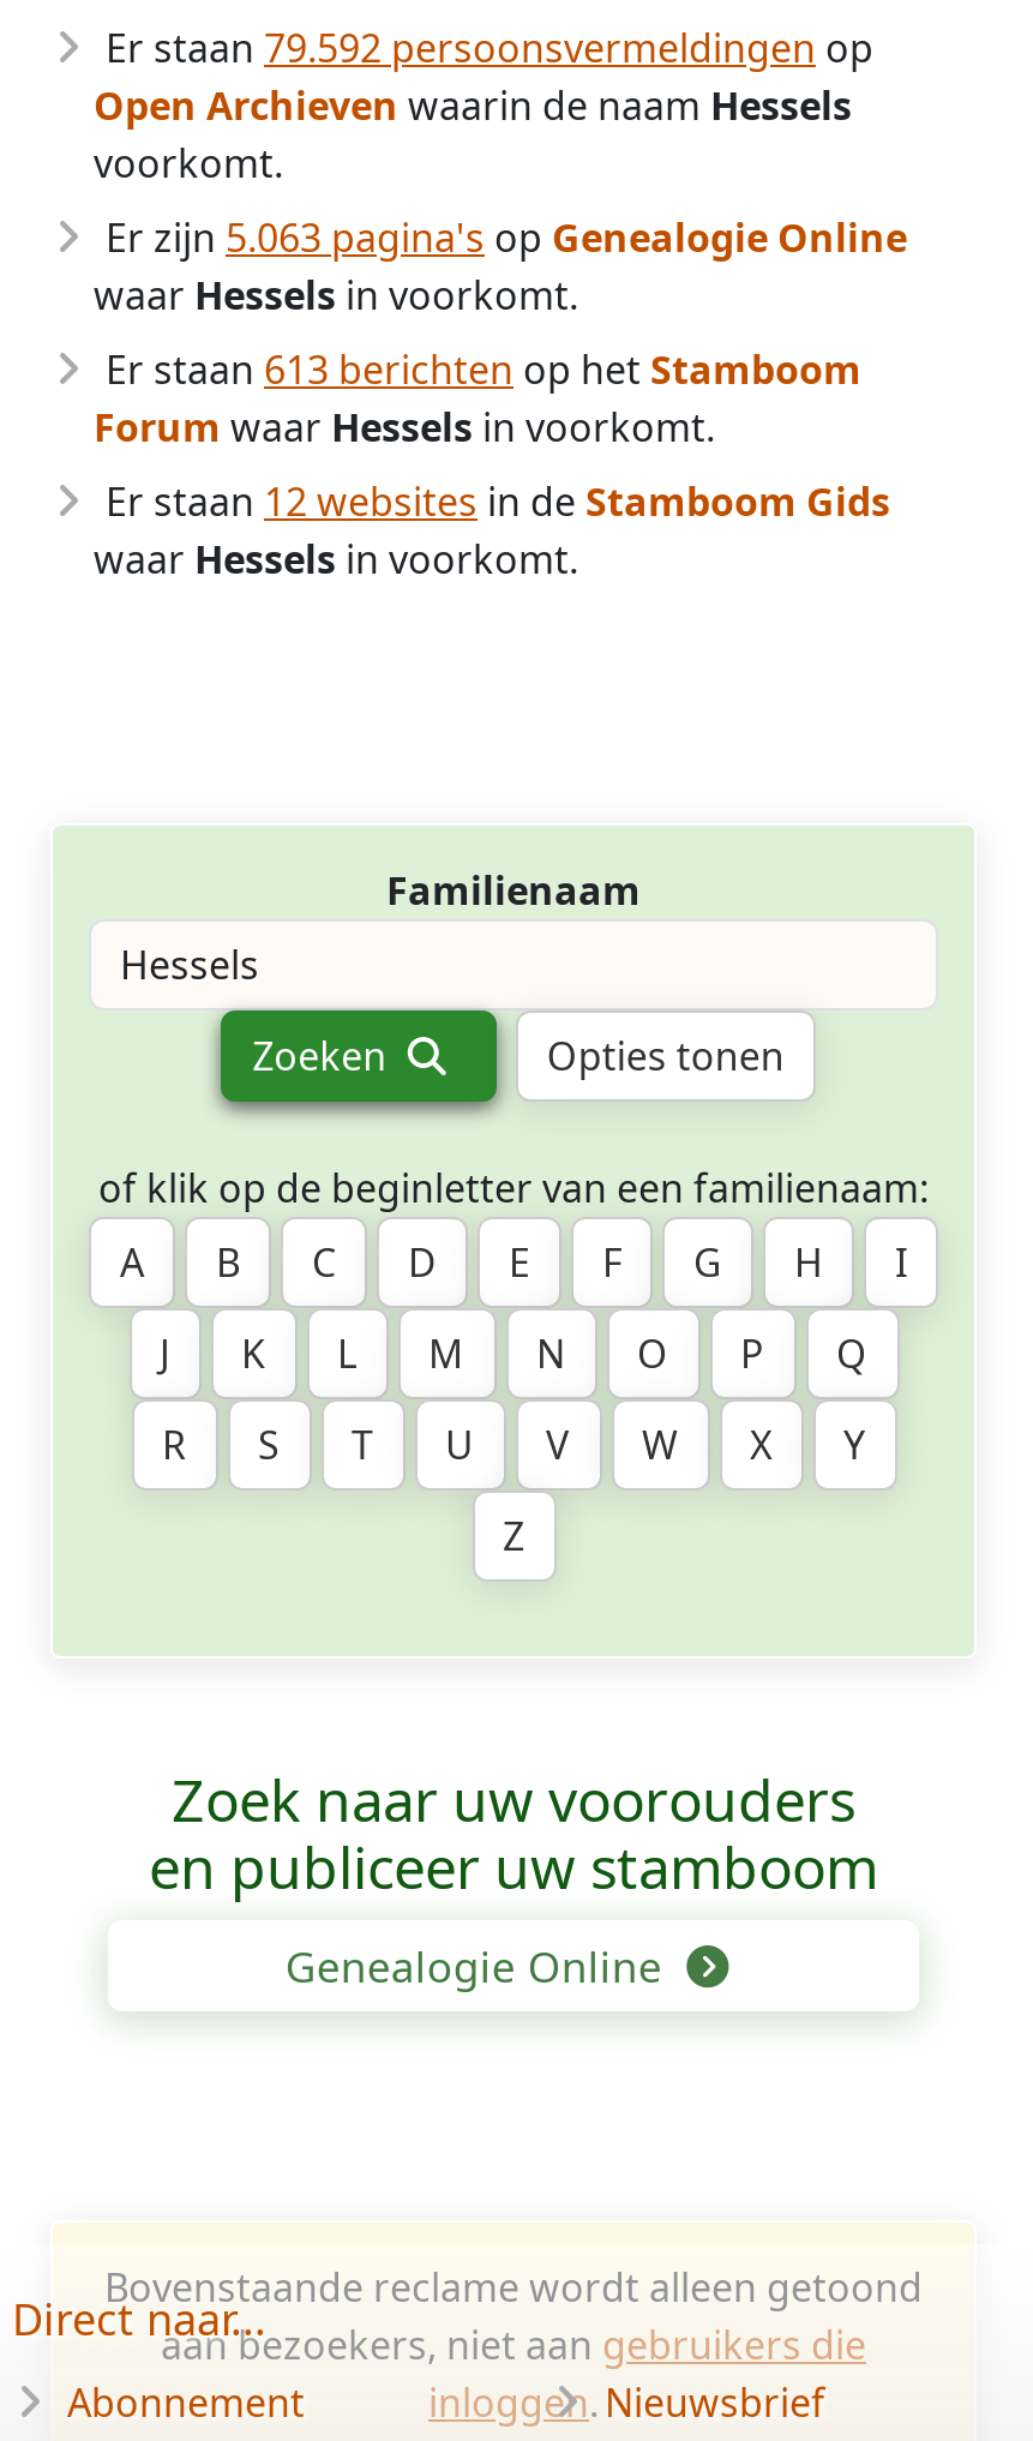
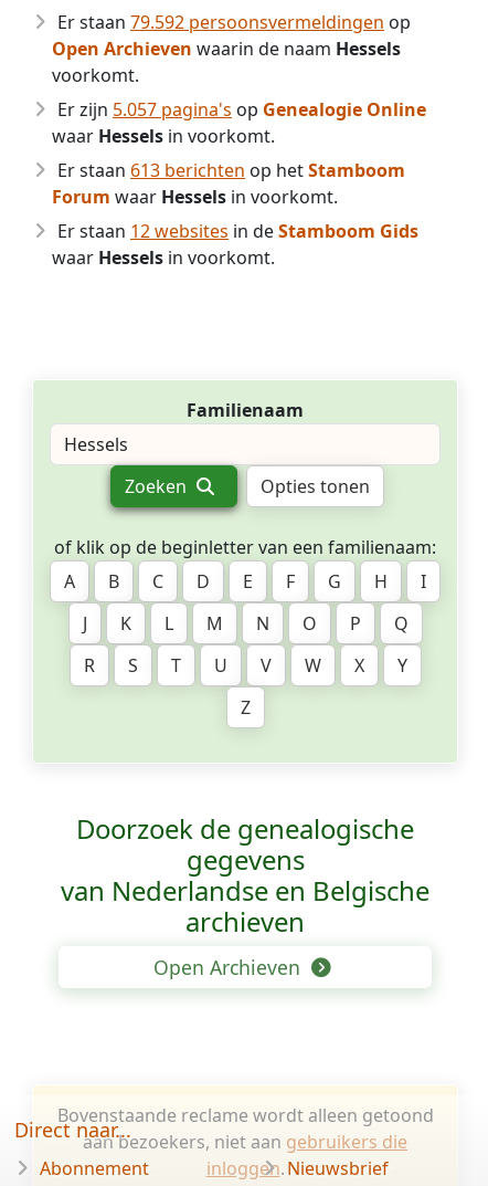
- Er zijn 5.063 pagina's op Genealogie Online
+ Er zijn 5.057 pagina's op Genealogie Online

- Zoek naar uw voorouders
- en publiceer uw stamboom
- Genealogie Online
+ Doorzoek de genealogische
+ gegevens
+ van Nederlandse en Belgische
+ archieven
+ Open Archieven
